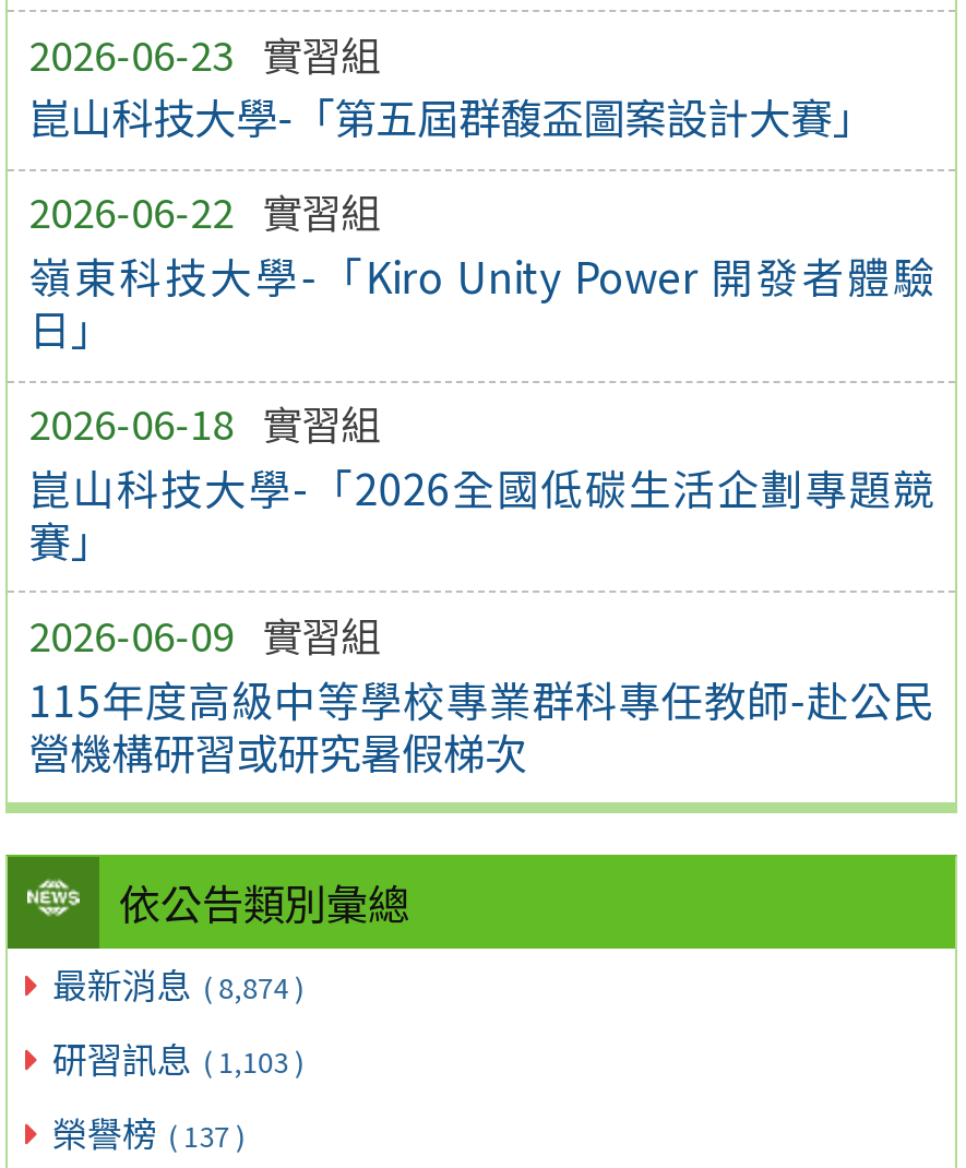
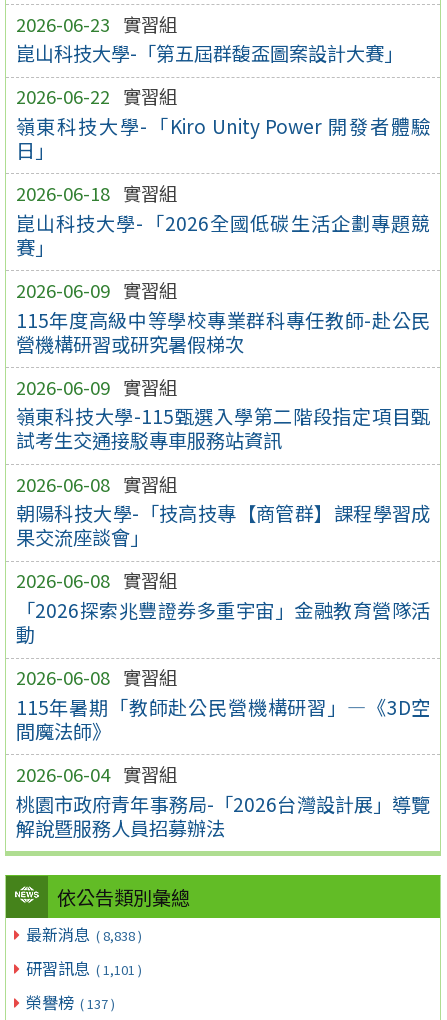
+ 2026-06-09 實習組
+ 嶺東科技大學-115甄選入學第二階段指定項目甄
+ 試考生交通接駁專車服務站資訊
+ 2026-06-08 實習組
+ 朝陽科技大學-「技高技專【商管群】課程學習成
+ 果交流座談會」
+ 2026-06-08 實習組
+ 「2026探索兆豐證券多重宇宙」金融教育營隊活
+ 動
+ 2026-06-08 實習組
+ 115年暑期「教師赴公民營機構研習」—《3D空
+ 間魔法師》
+ 2026-06-04 實習組
+ 桃園市政府青年事務局-「2026台灣設計展」導覽
+ 解說暨服務人員招募辦法

- 最新消息 ( 8,874 )
+ 最新消息 ( 8,838 )

- 研習訊息 ( 1,103 )
+ 研習訊息 ( 1,101 )
